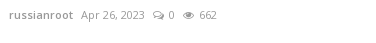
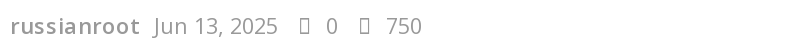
- russianroot Apr 26, 2023
+ russianroot Jun 13, 2025

- 662
+ 750
